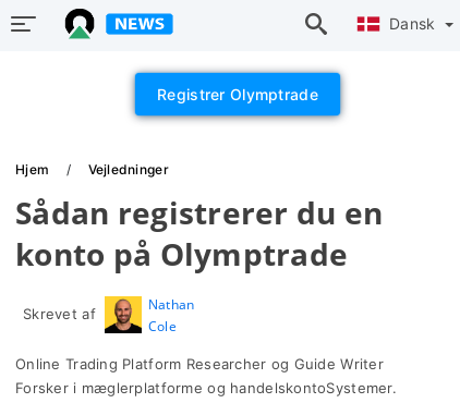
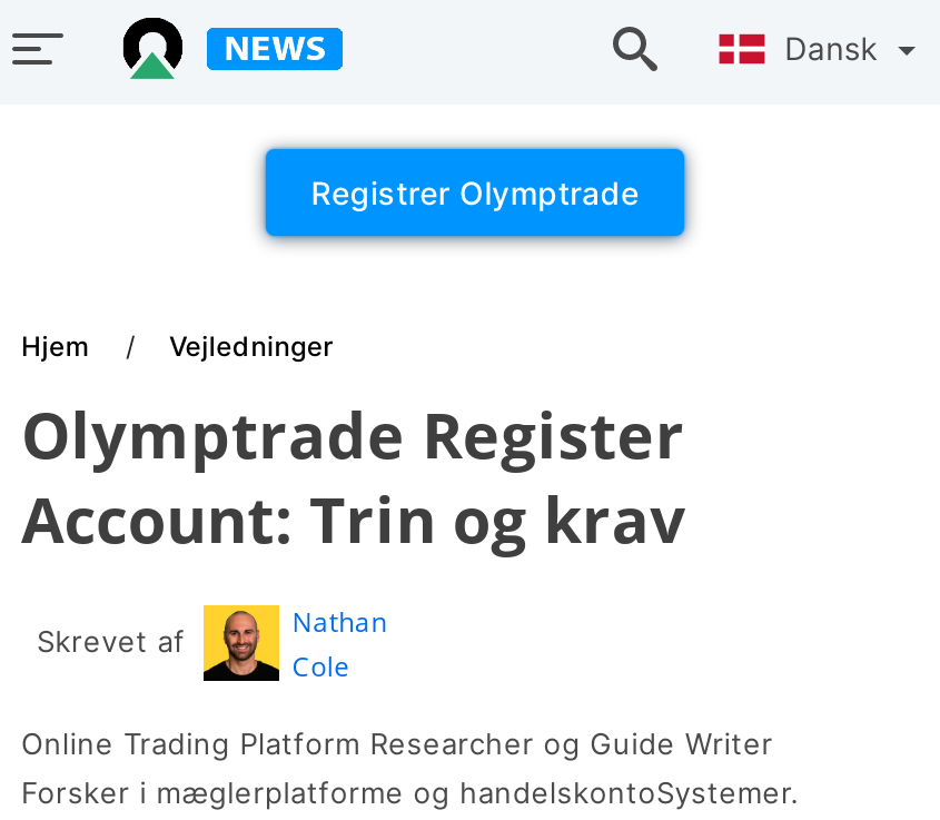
- Sådan registrerer du en
- konto på Olymptrade
+ Olymptrade Register
+ Account: Trin og krav
